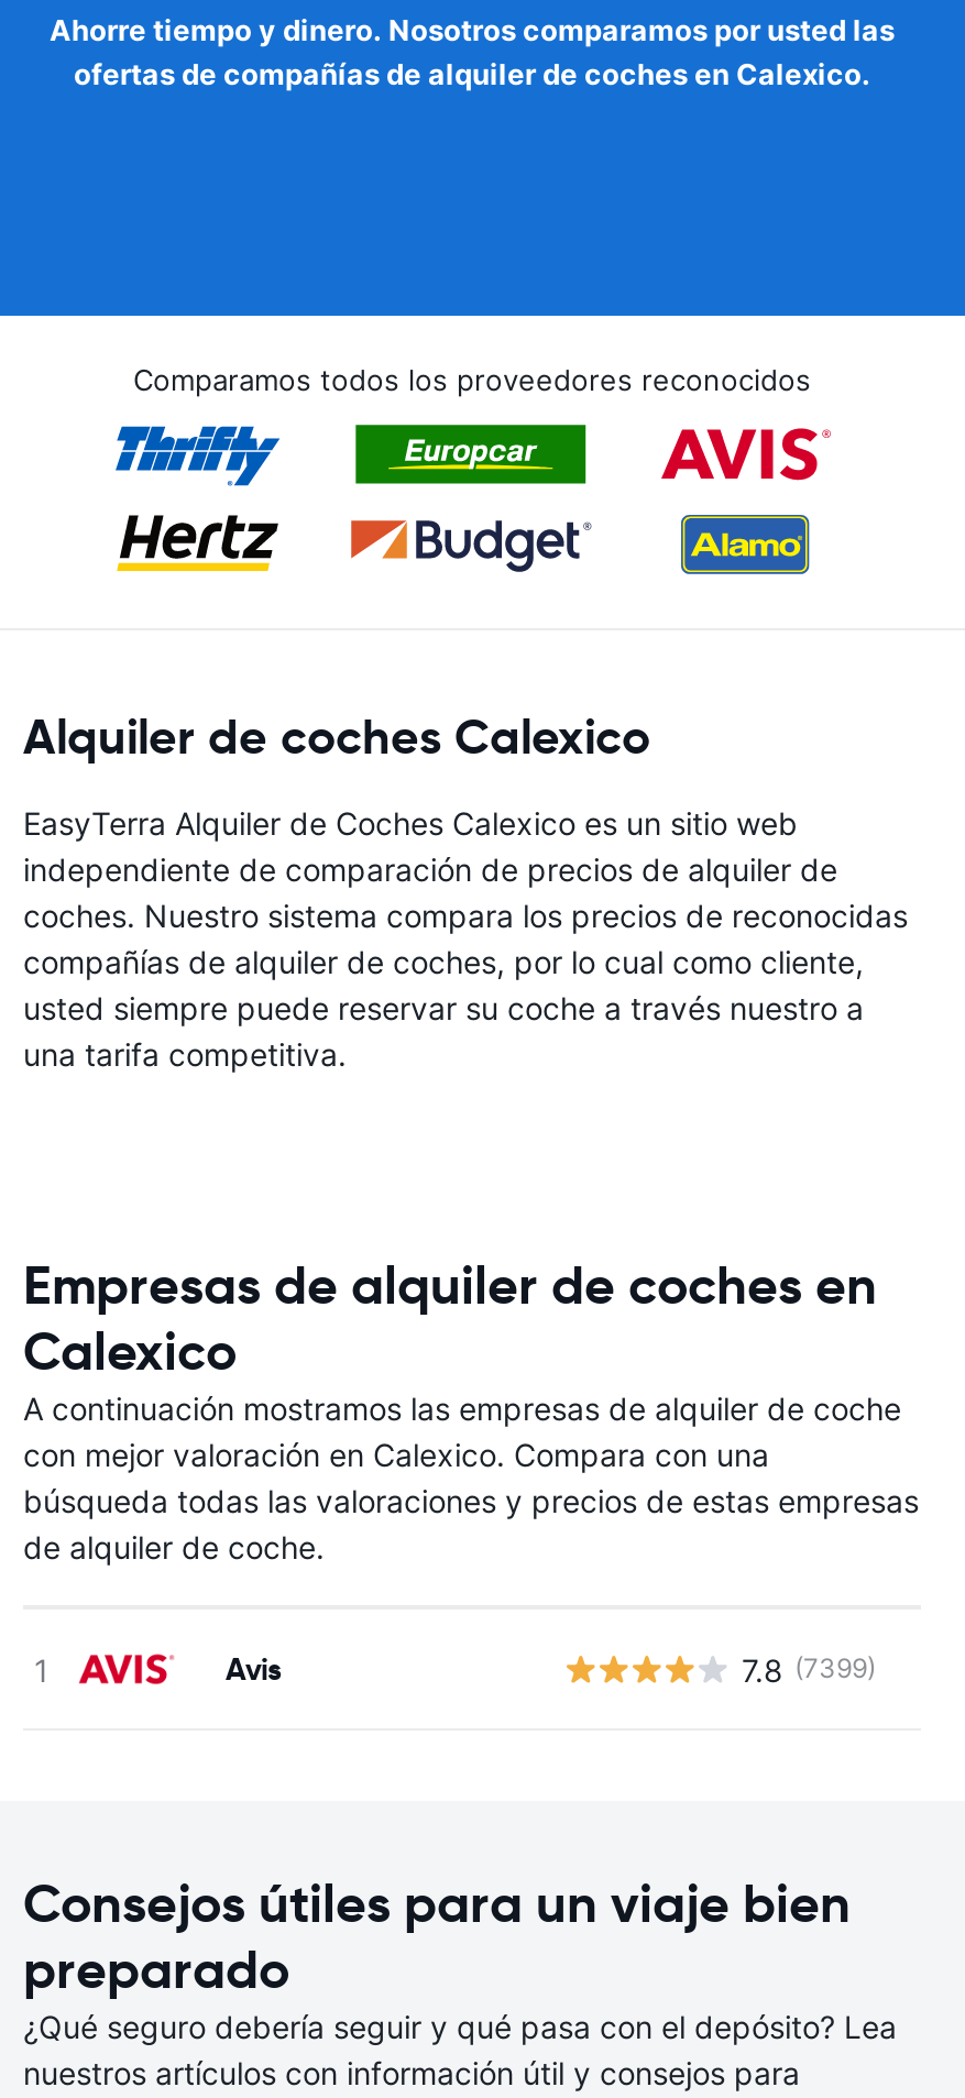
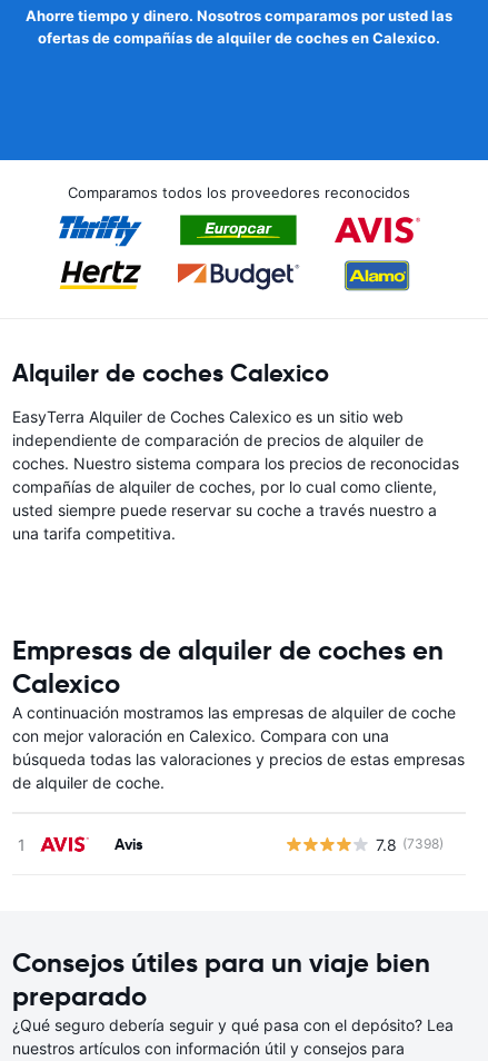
- 7.8 (7399)
+ 7.8 (7398)
